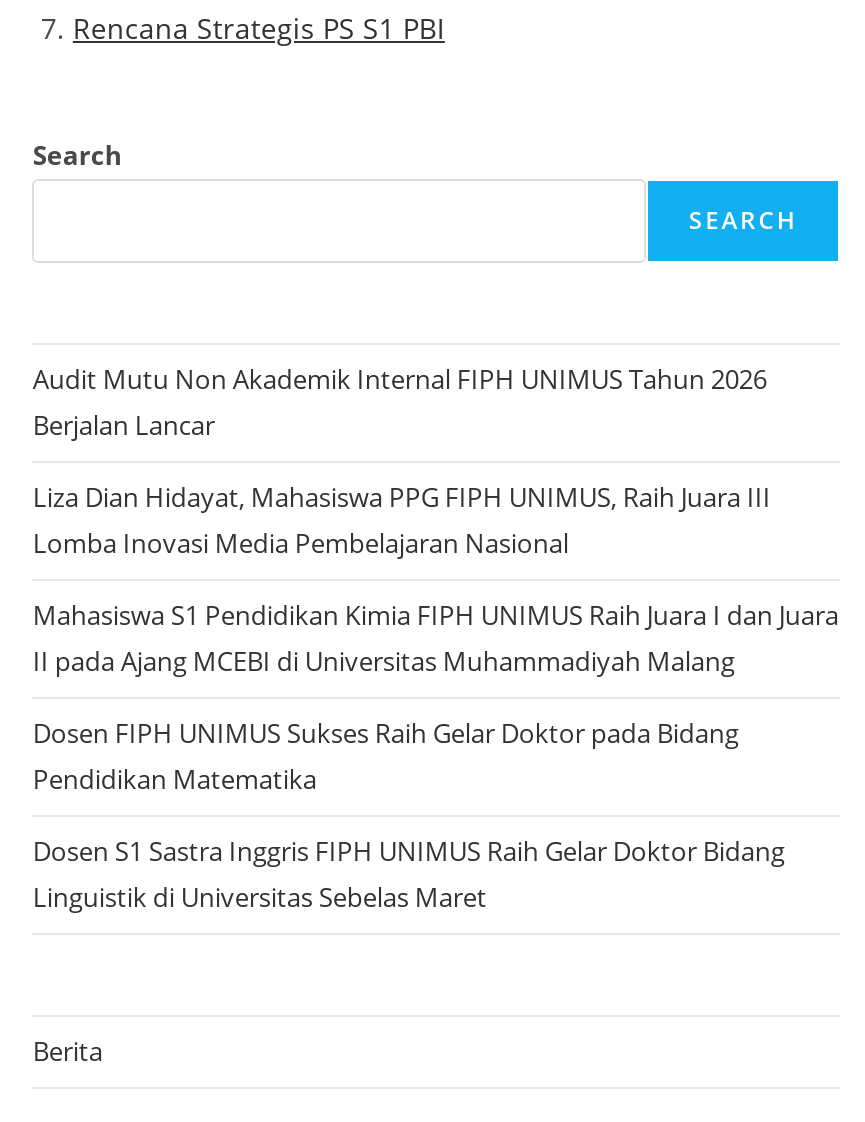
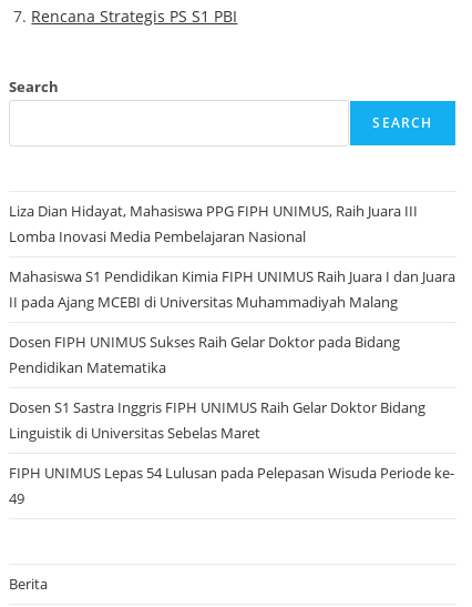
- Audit Mutu Non Akademik Internal FIPH UNIMUS Tahun 2026
- Berjalan Lancar

moved up: Liza Dian Hidayat, Mahasiswa PPG FIPH UNIMUS, Raih Juara III | Lomba Inovasi Media Pembelajaran Nasional | Mahasiswa S1 Pendidikan Kimia FIPH UNIMUS Raih Juara I dan Juara | II pada Ajang MCEBI di Universitas Muhammadiyah Malang | Dosen FIPH UNIMUS Sukses Raih Gelar Doktor pada Bidang | Pendidikan Matematika | Dosen S1 Sastra Inggris FIPH UNIMUS Raih Gelar Doktor Bidang | Linguistik di Universitas Sebelas Maret

+ FIPH UNIMUS Lepas 54 Lulusan pada Pelepasan Wisuda Periode ke-
+ 49
